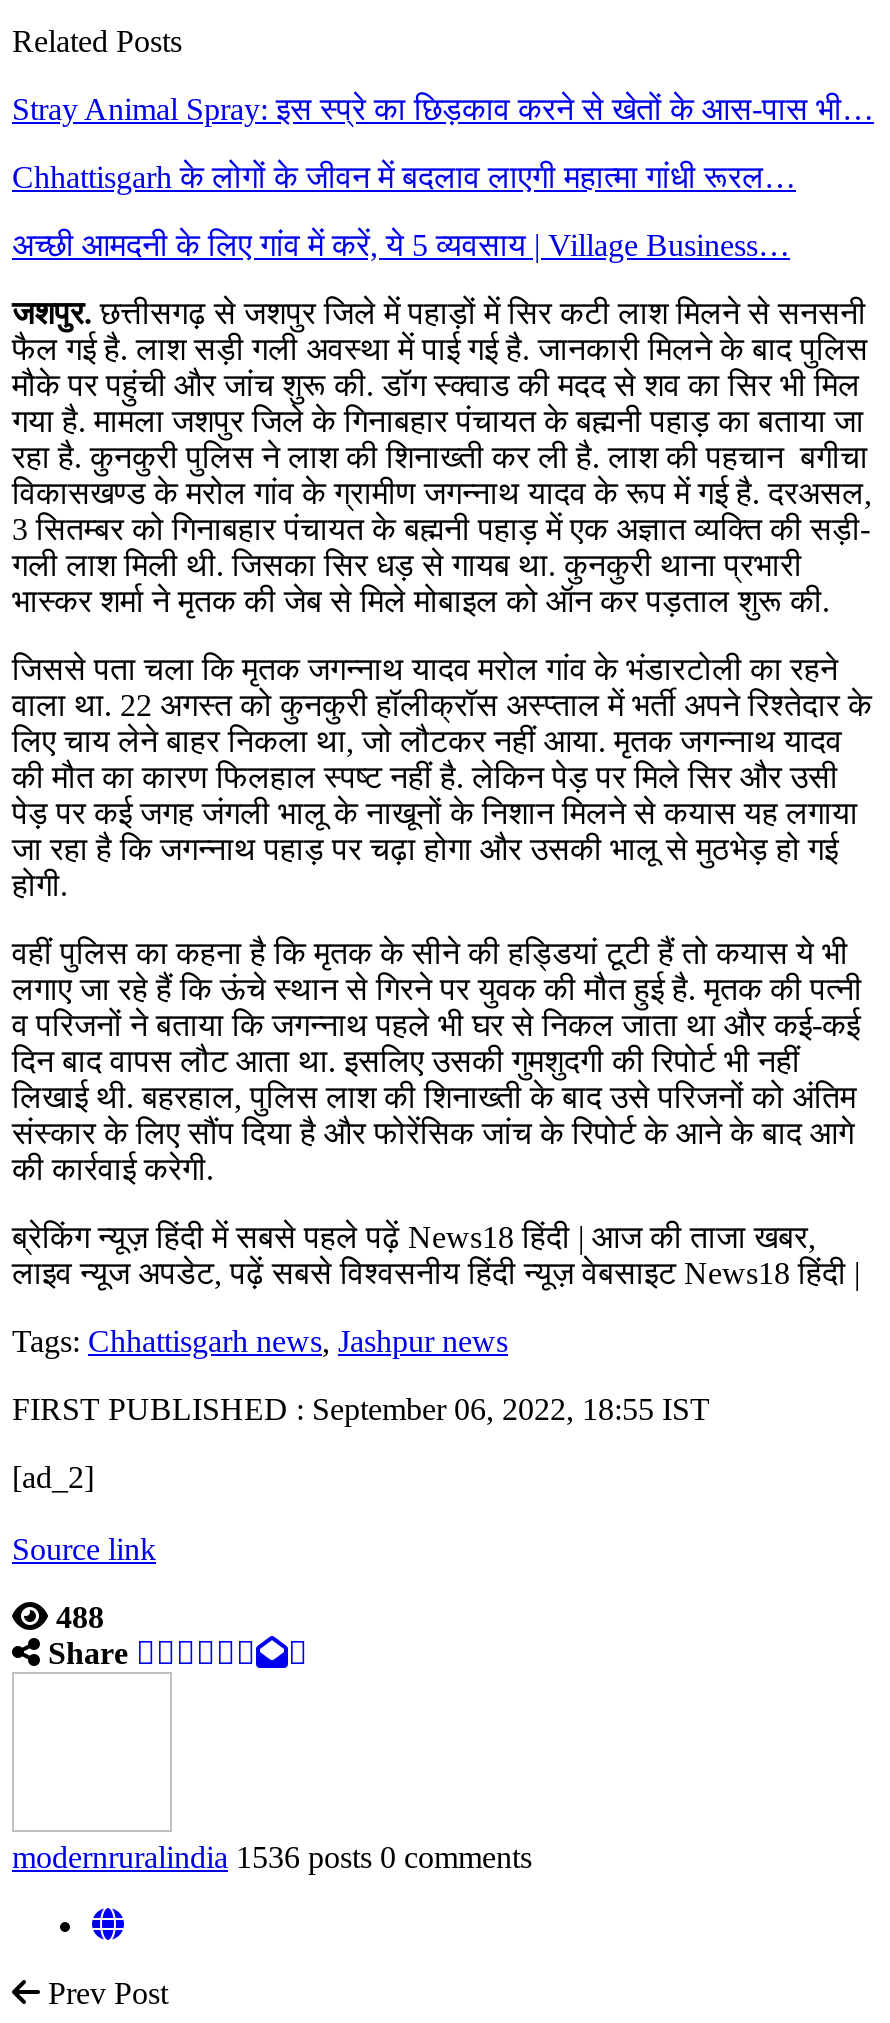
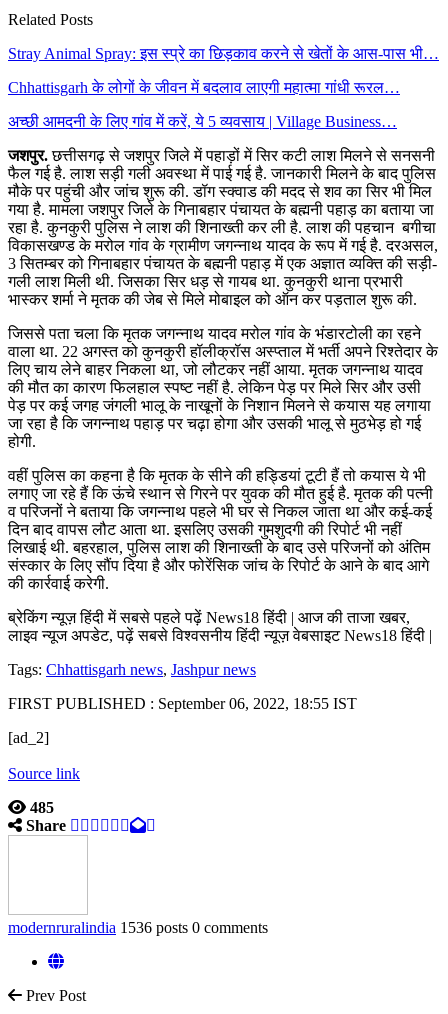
- 488
+ 485
